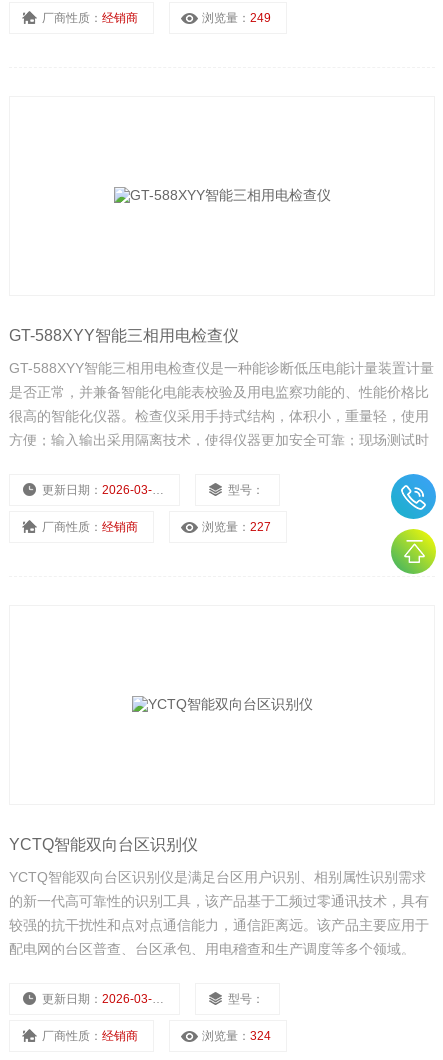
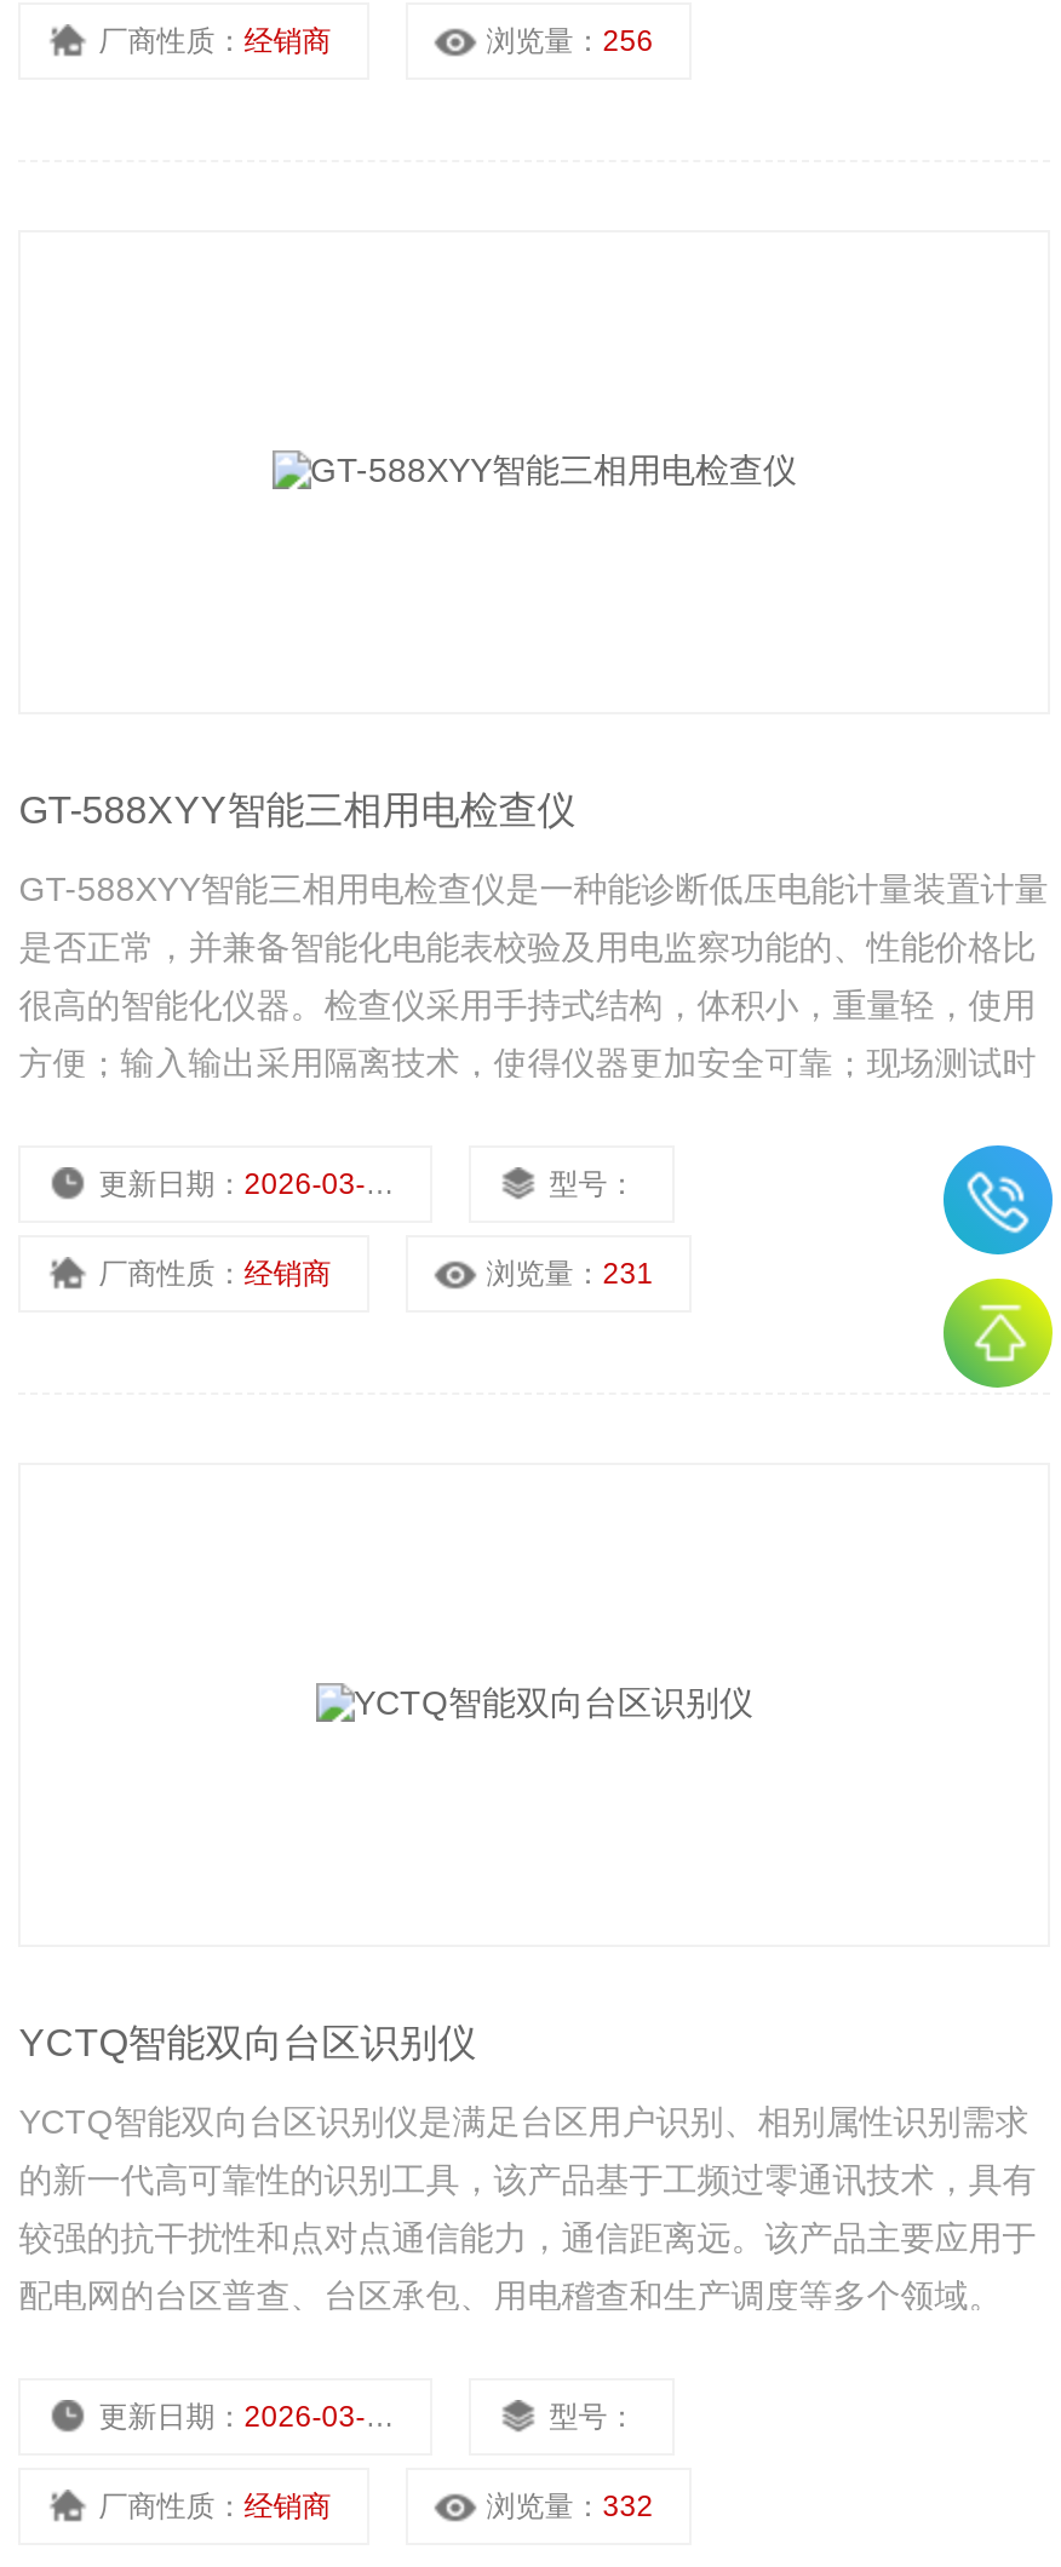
- 浏览量：249
+ 浏览量：256

- 浏览量：227
+ 浏览量：231

- 浏览量：324
+ 浏览量：332
